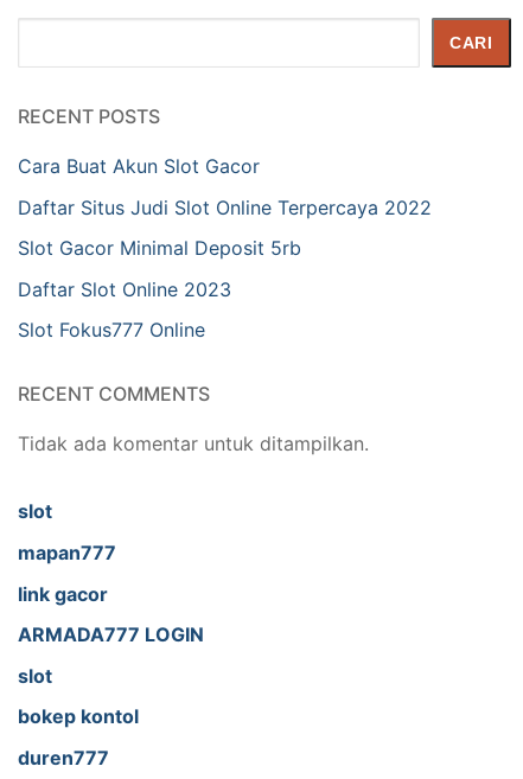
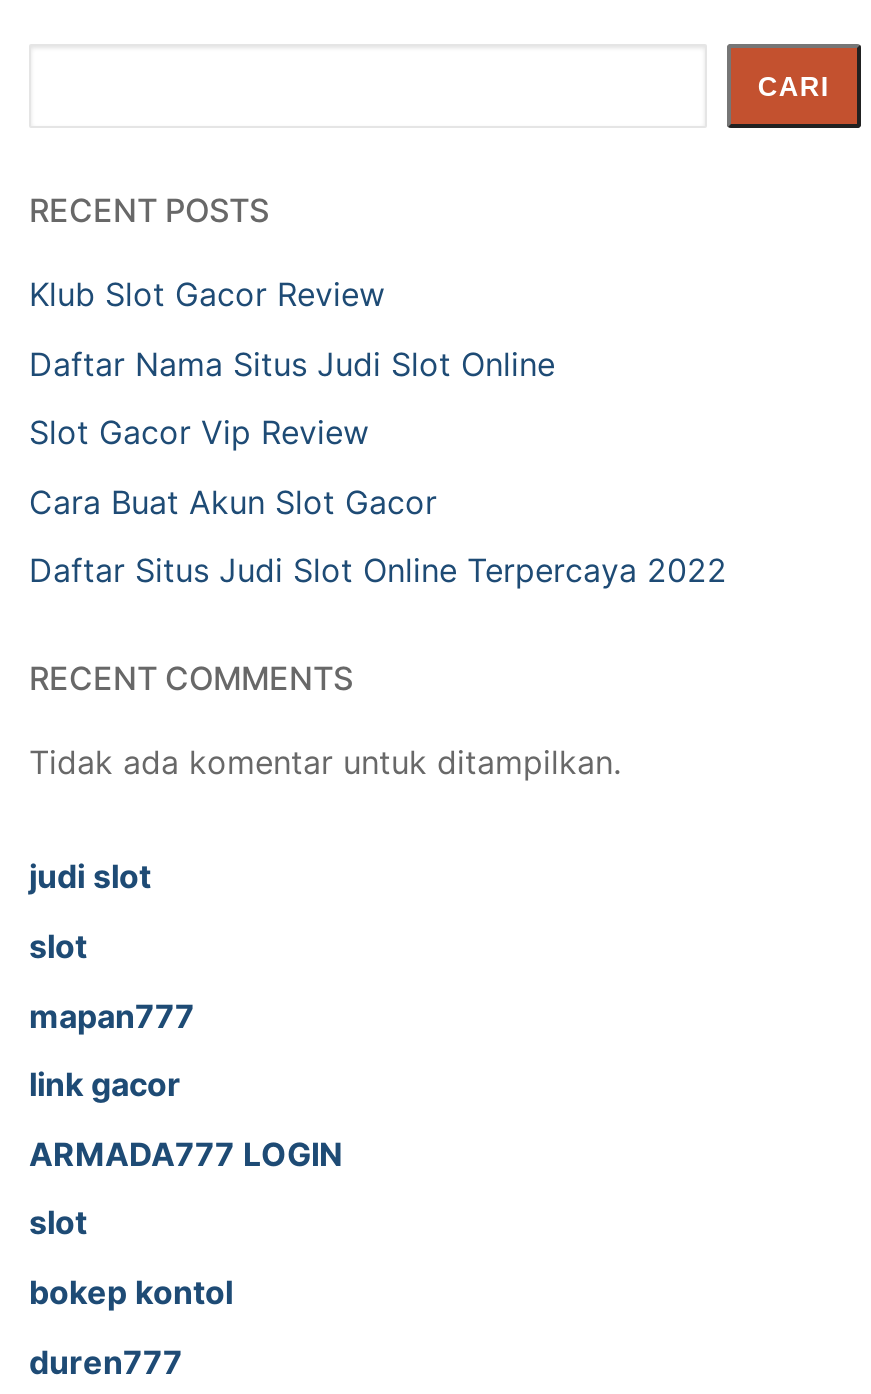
+ Klub Slot Gacor Review
+ Daftar Nama Situs Judi Slot Online
+ Slot Gacor Vip Review

moved down: Cara Buat Akun Slot Gacor | Daftar Situs Judi Slot Online Terpercaya 2022

- Slot Gacor Minimal Deposit 5rb
- Daftar Slot Online 2023
- Slot Fokus777 Online

+ judi slot
